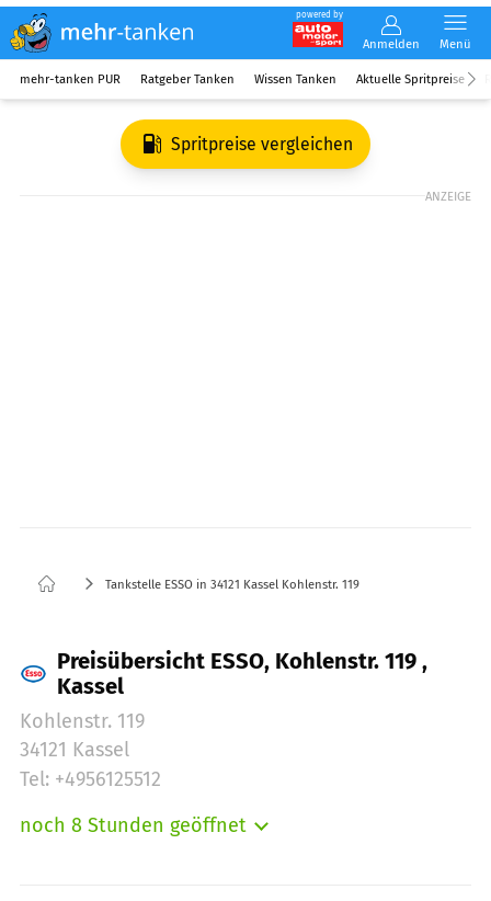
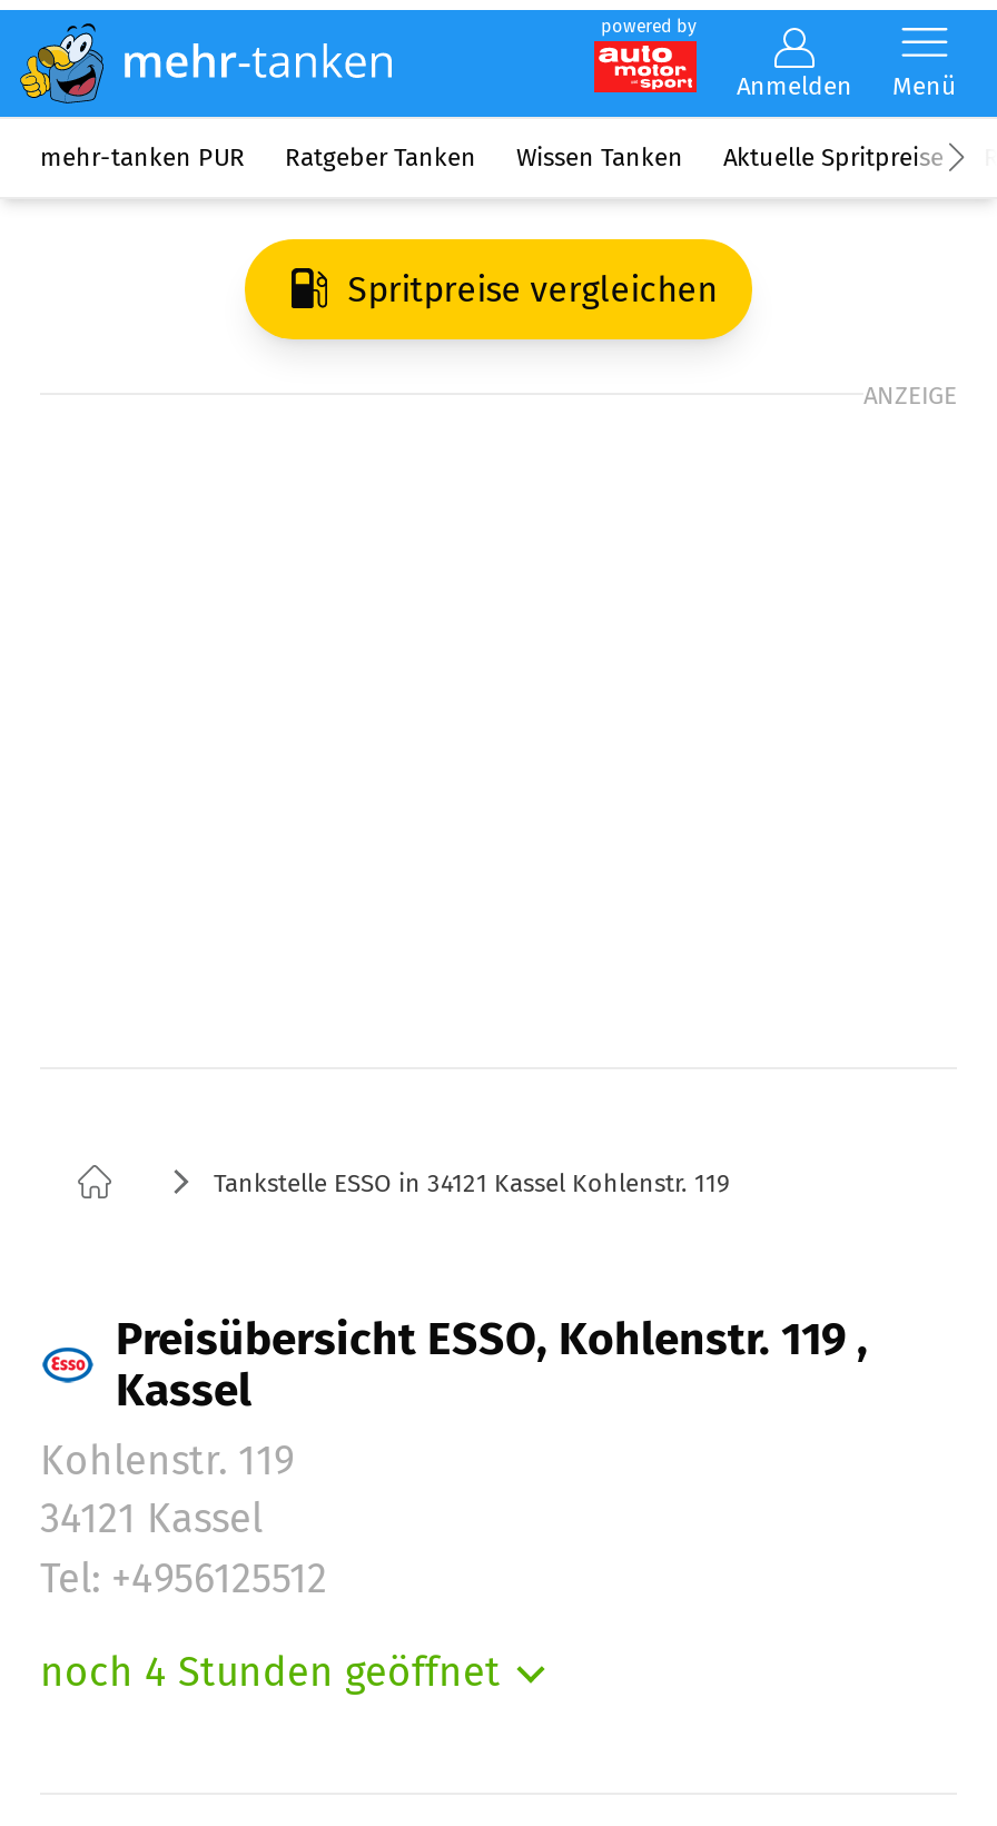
- noch 8 Stunden geöffnet
+ noch 4 Stunden geöffnet
